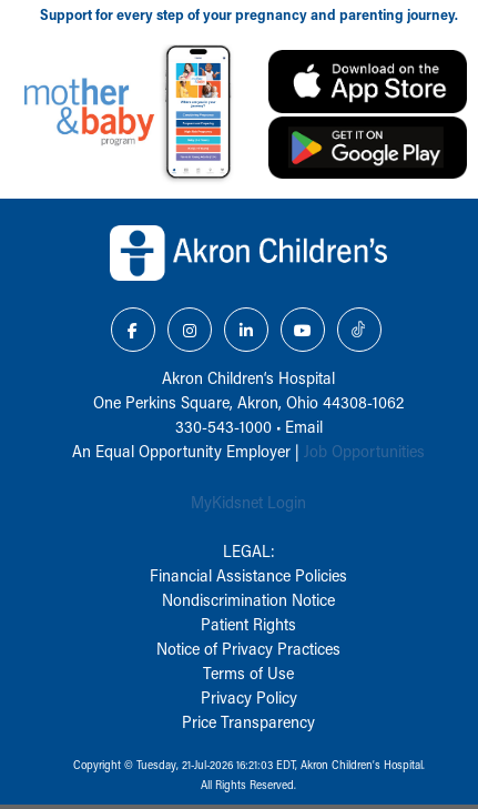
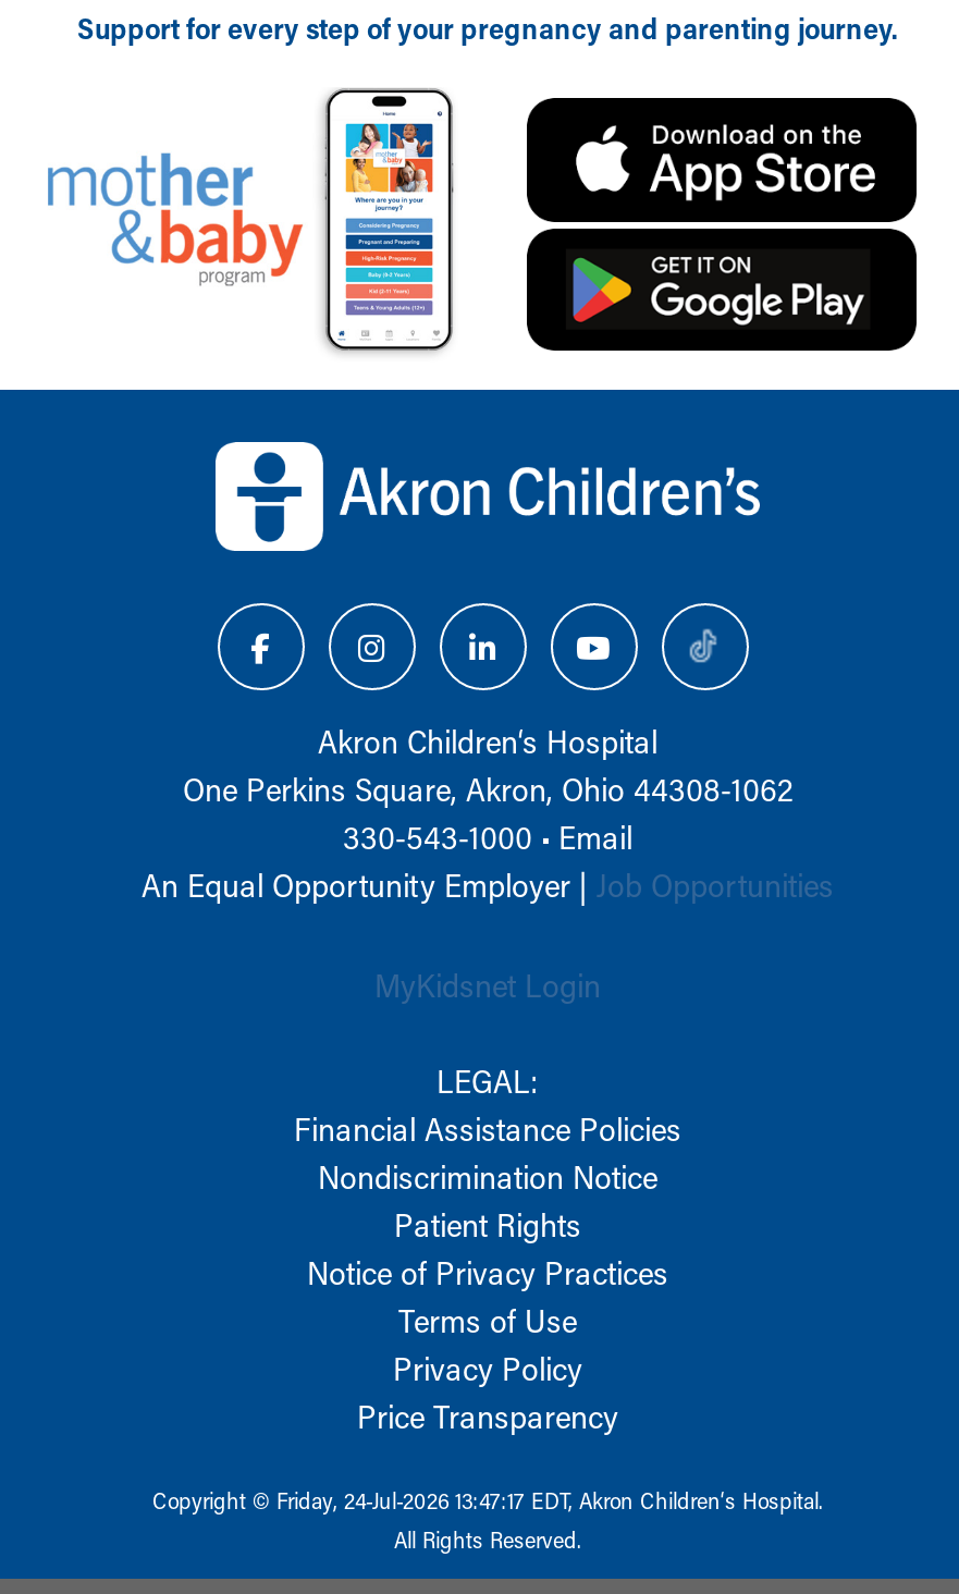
- Copyright © Tuesday, 21-Jul-2026 16:21:03 EDT, Akron Children‘s Hospital.
+ Copyright © Friday, 24-Jul-2026 13:47:17 EDT, Akron Children‘s Hospital.
